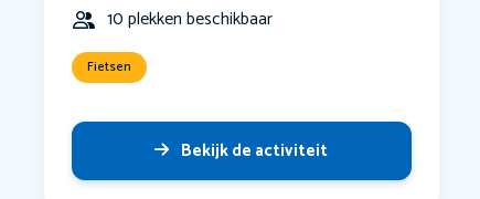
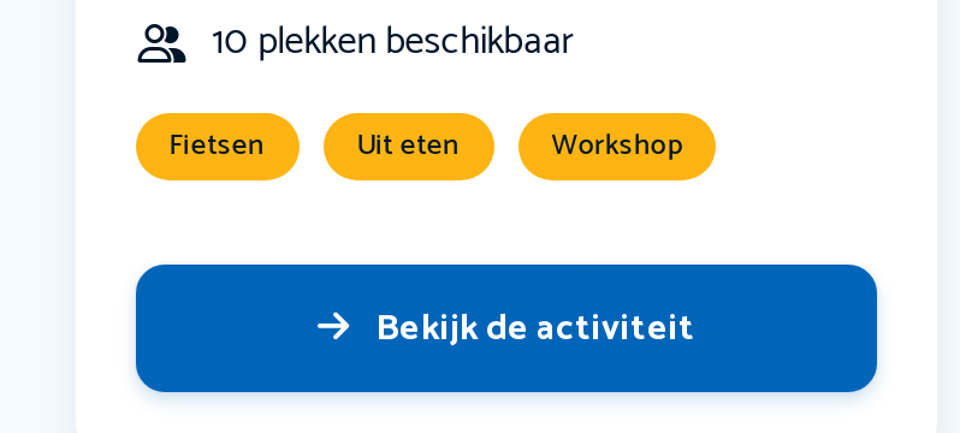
+ Uit eten
+ Workshop
